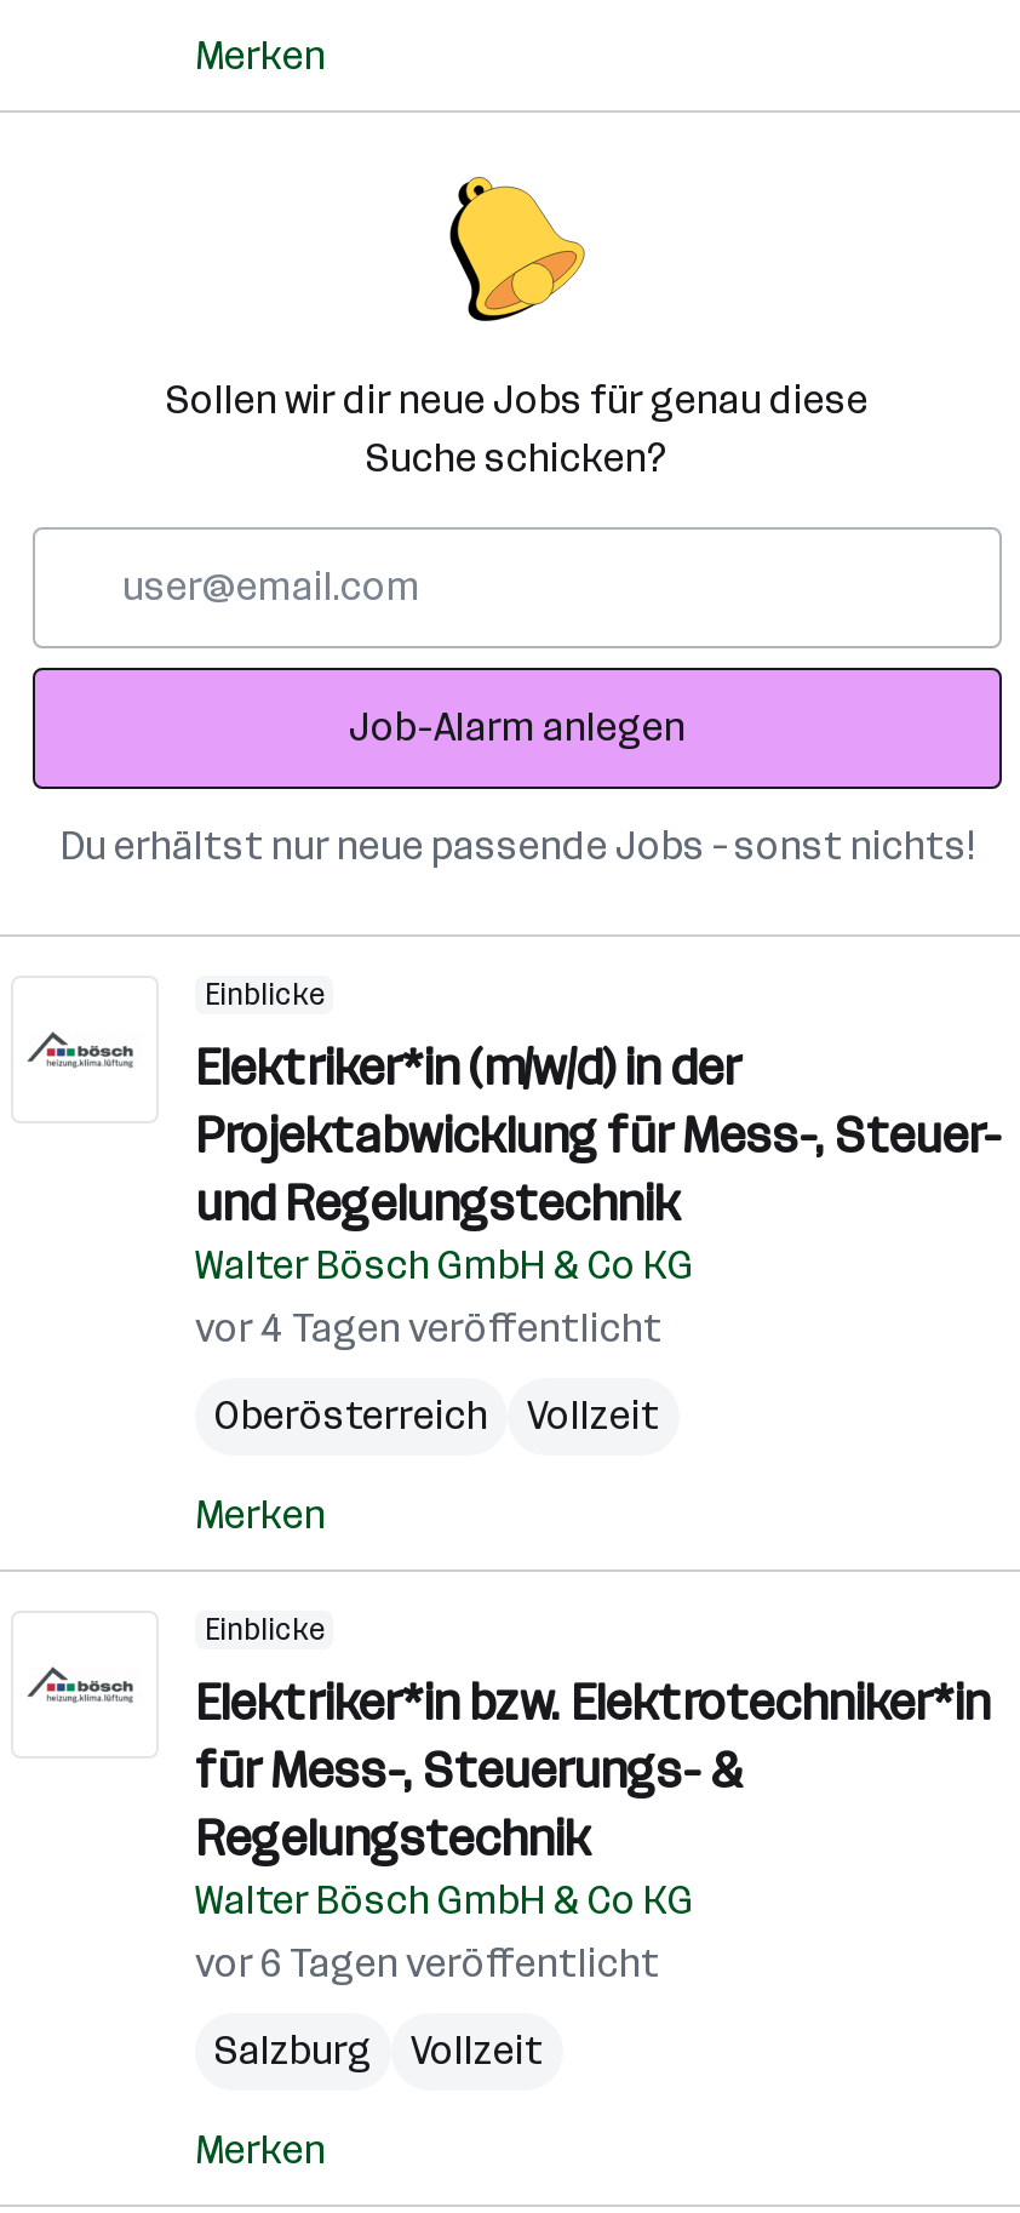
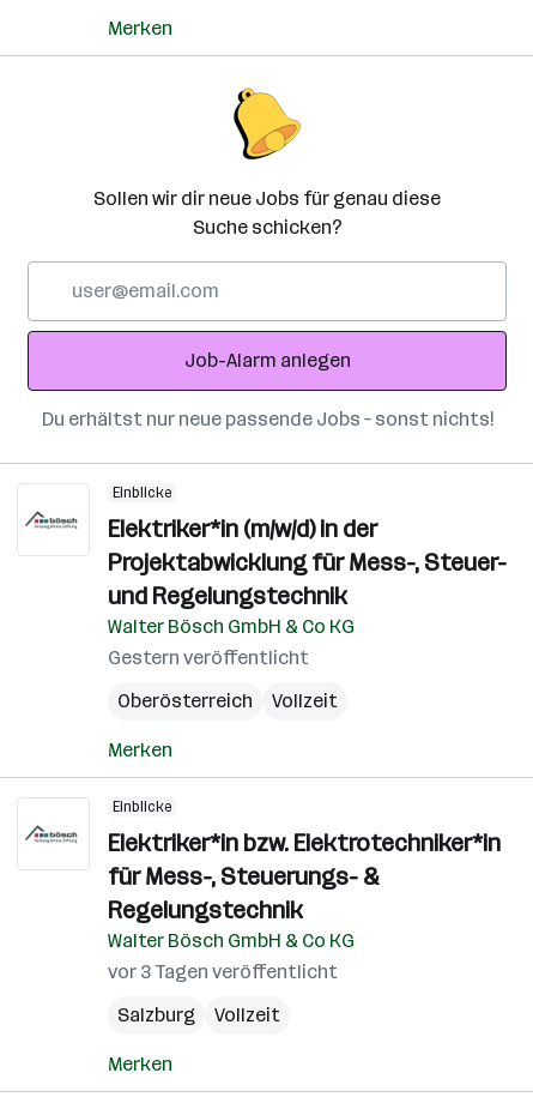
- vor 4 Tagen veröffentlicht
+ Gestern veröffentlicht

- vor 6 Tagen veröffentlicht
+ vor 3 Tagen veröffentlicht
